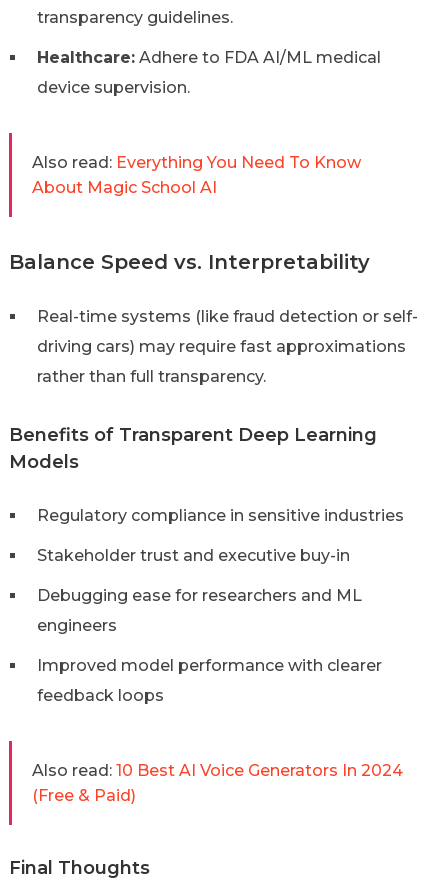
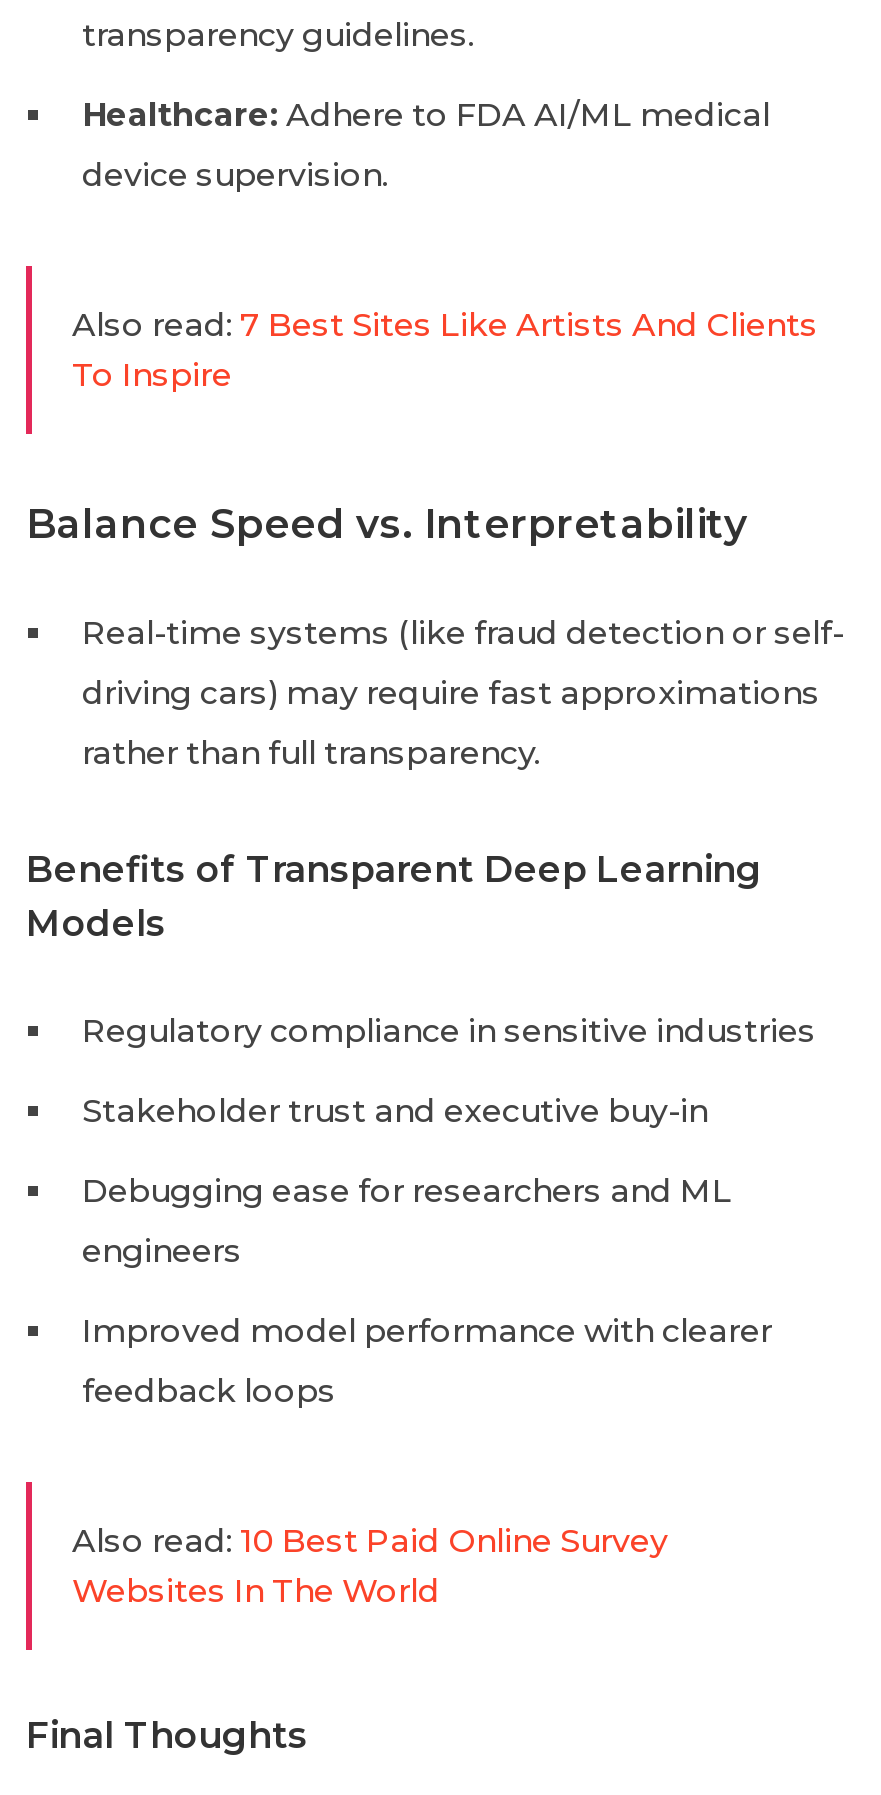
- Also read: Everything You Need To Know
- About Magic School AI
+ Also read: 7 Best Sites Like Artists And Clients
+ To Inspire

- Also read: 10 Best AI Voice Generators In 2024
- (Free & Paid)
+ Also read: 10 Best Paid Online Survey
+ Websites In The World
